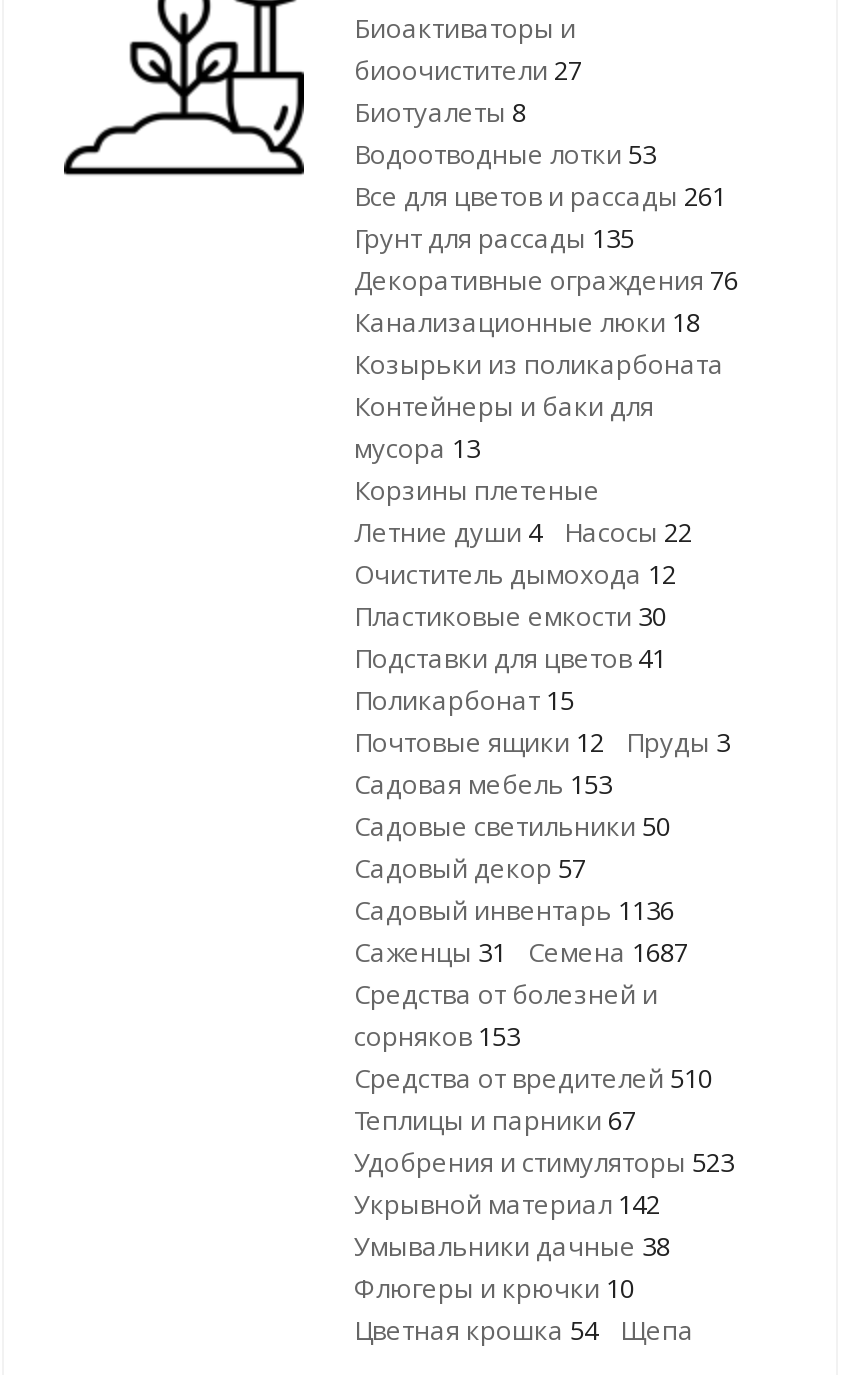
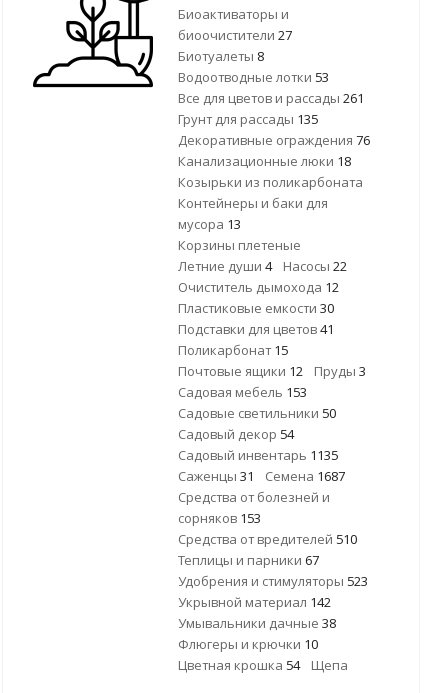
- Садовый декор 57
+ Садовый декор 54

- Садовый инвентарь 1136
+ Садовый инвентарь 1135
